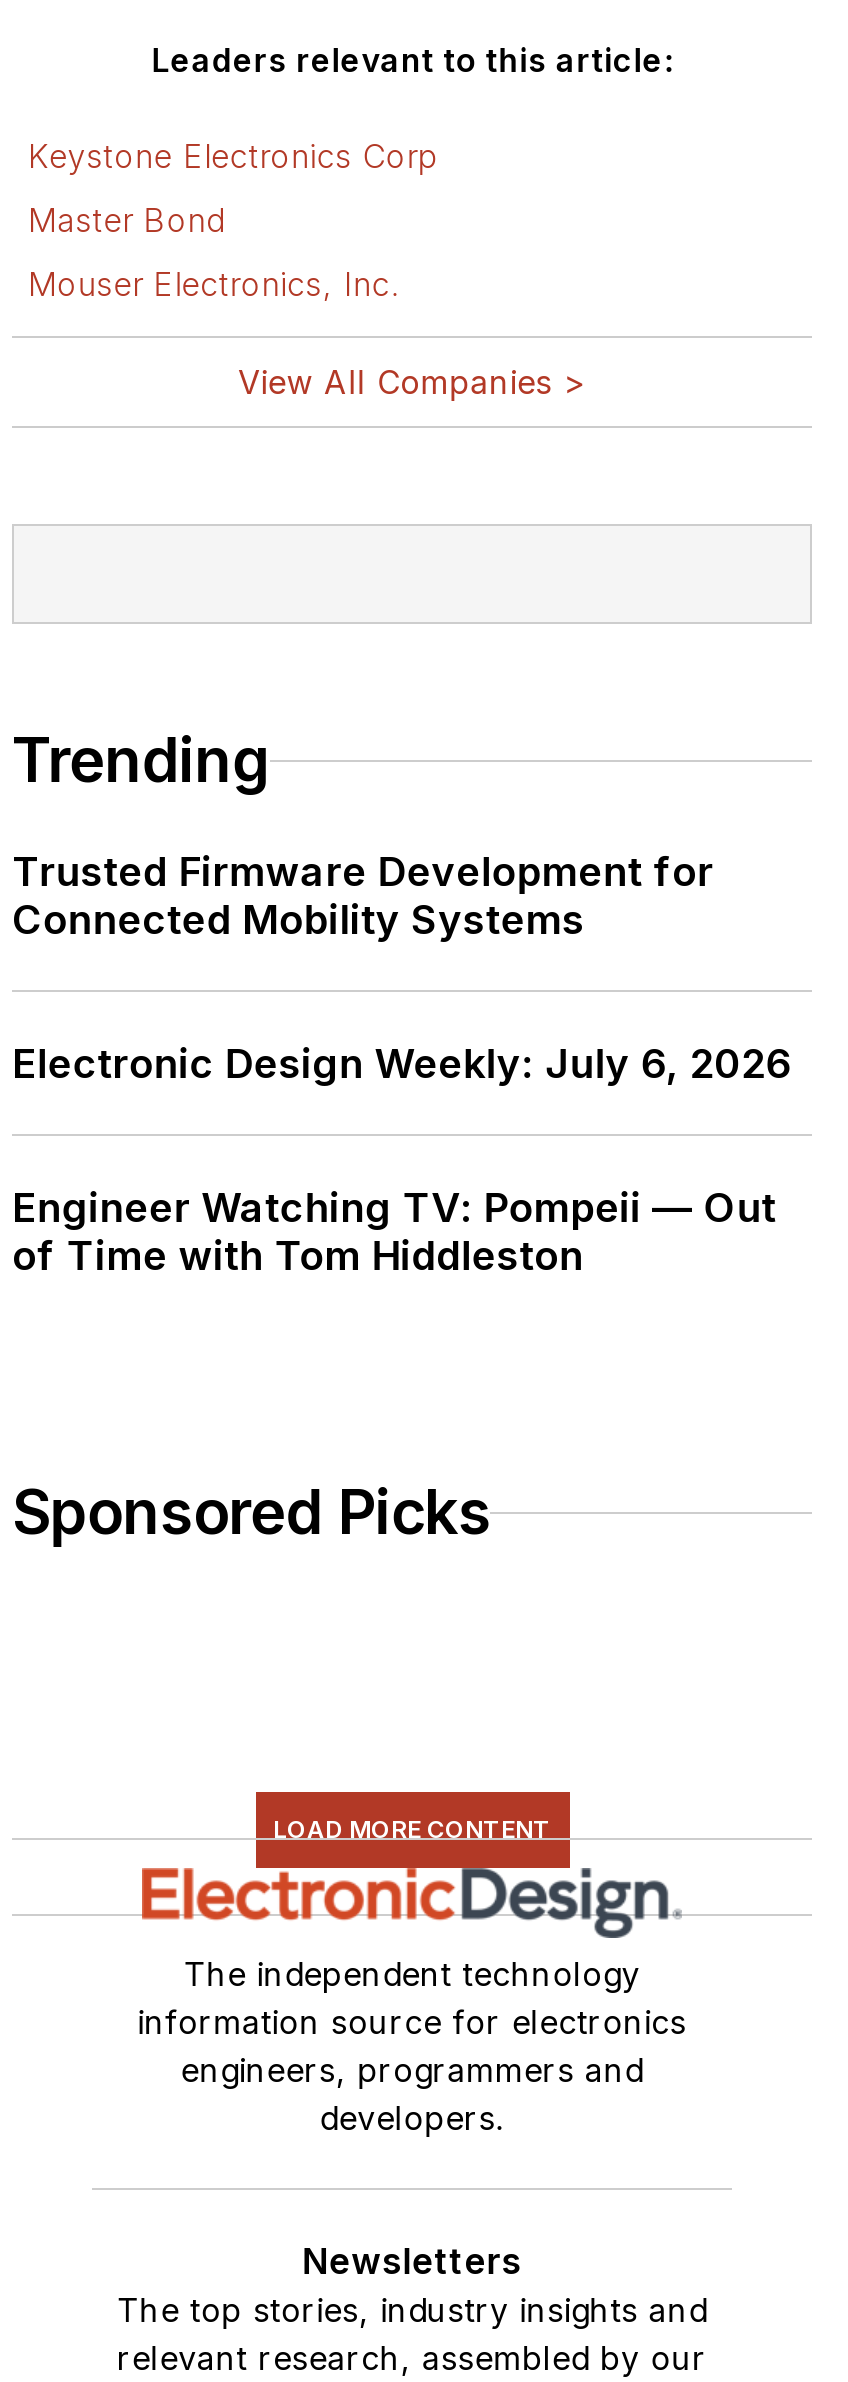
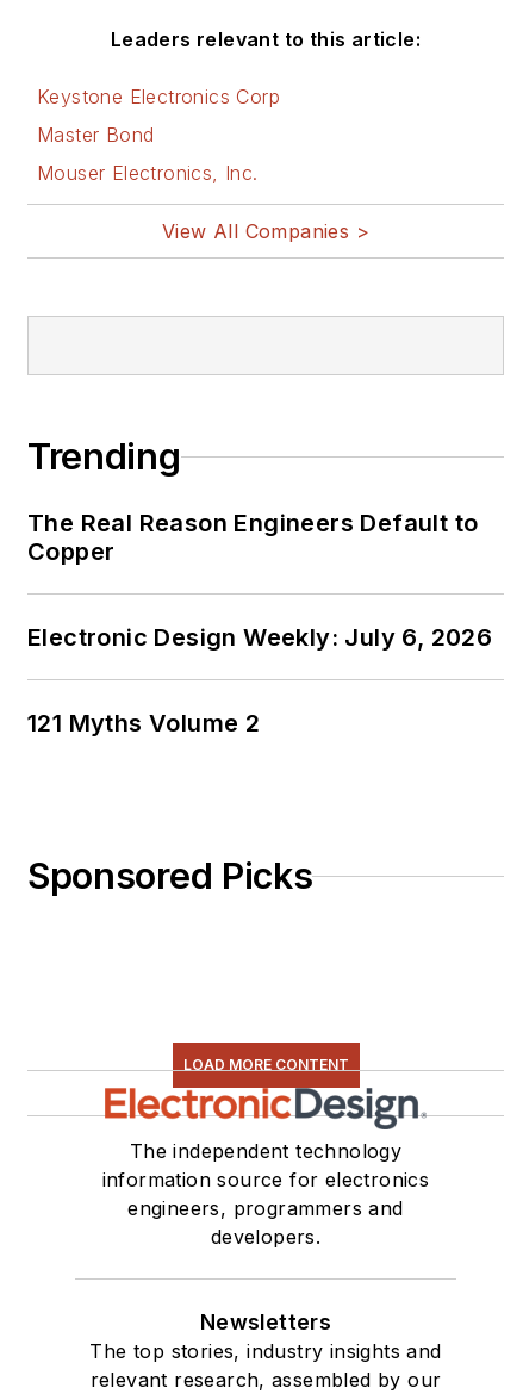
- Trusted Firmware Development for
- Connected Mobility Systems
+ The Real Reason Engineers Default to
+ Copper

- Engineer Watching TV: Pompeii — Out
- of Time with Tom Hiddleston
+ 121 Myths Volume 2
